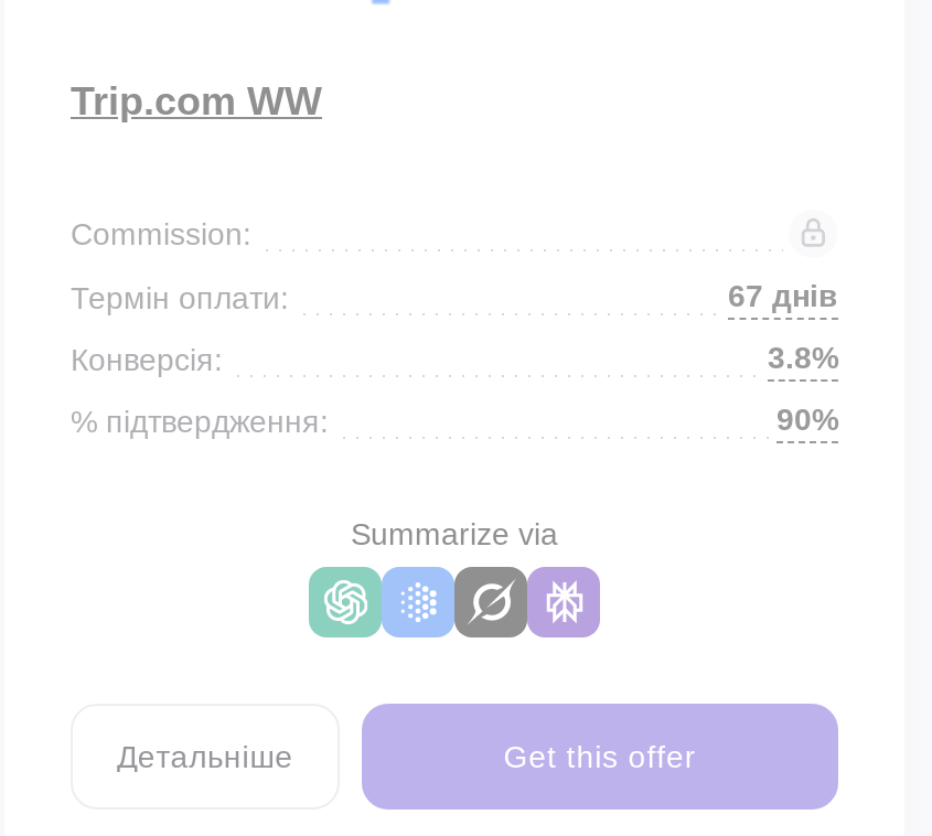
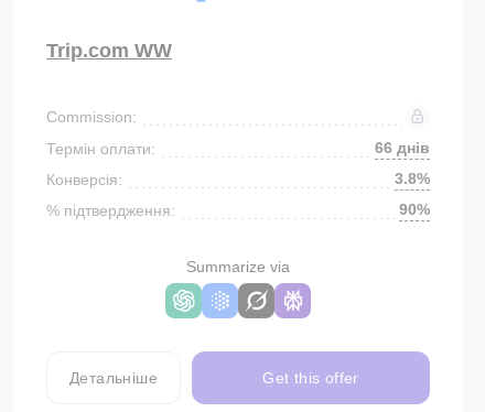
- 67 днів
+ 66 днів
